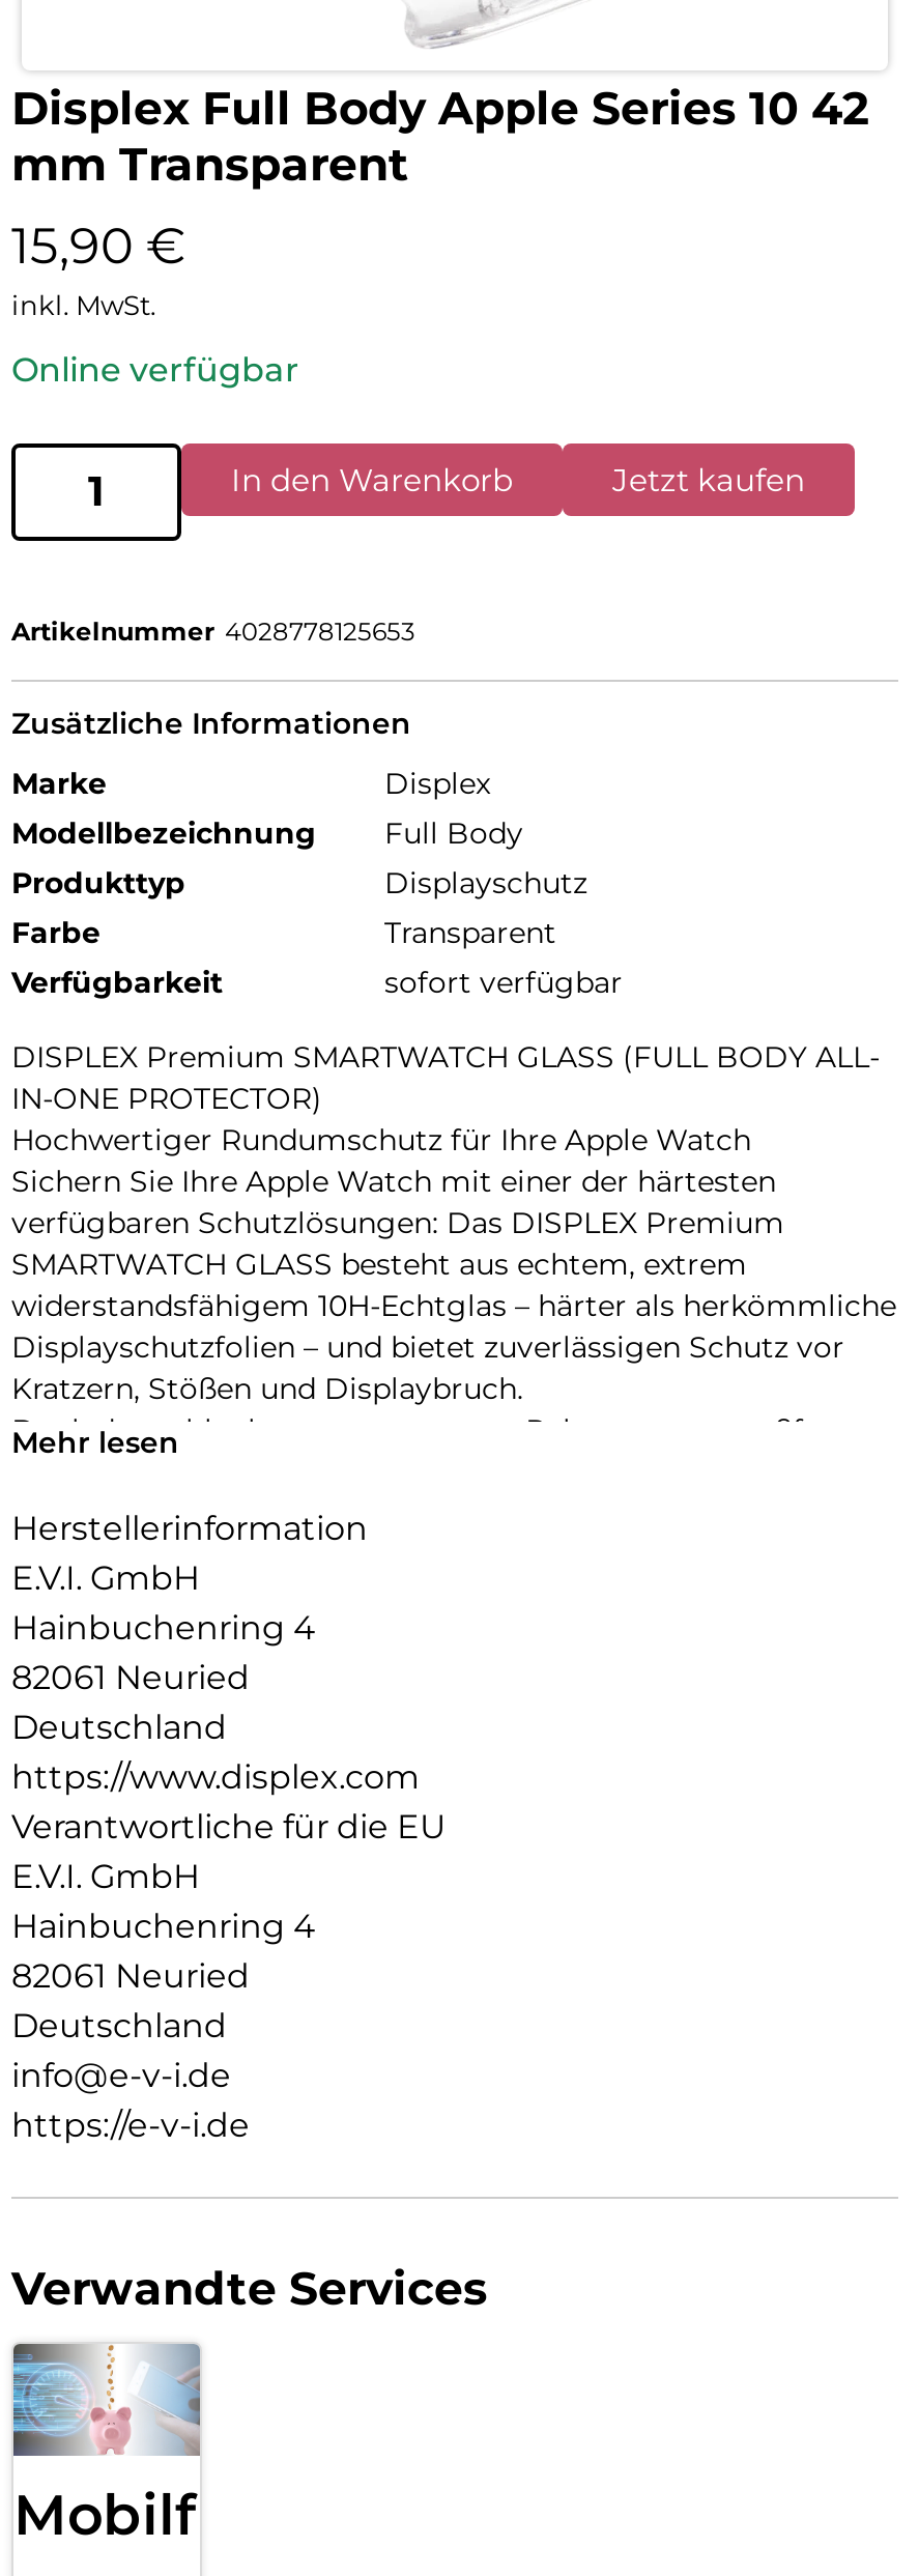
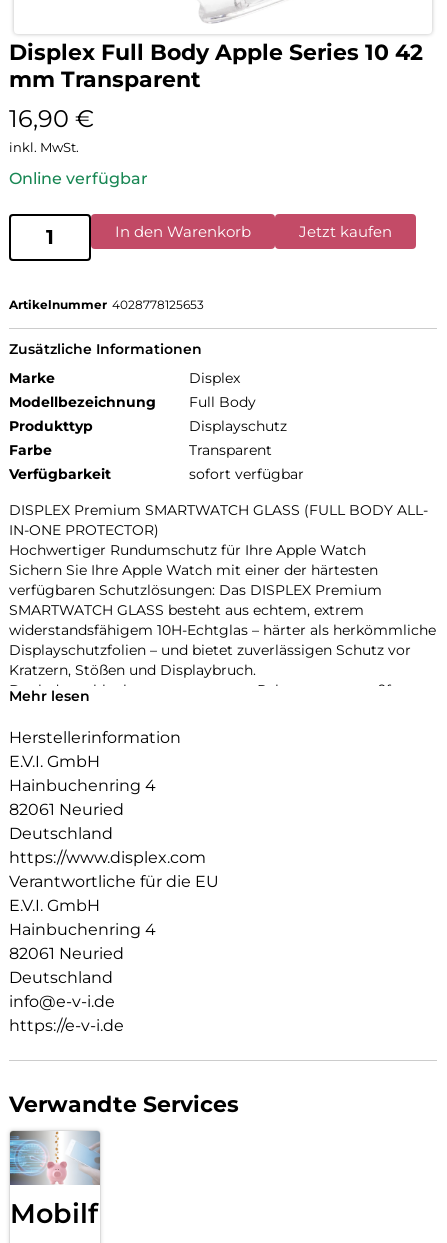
- 15,90 €
+ 16,90 €
